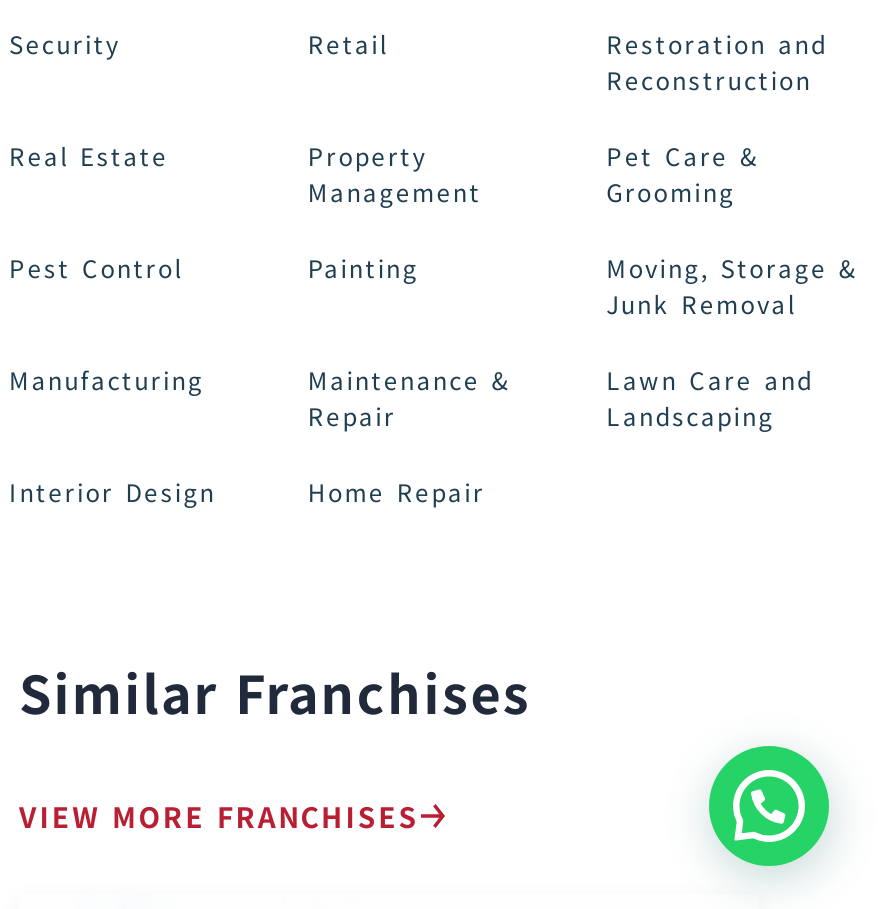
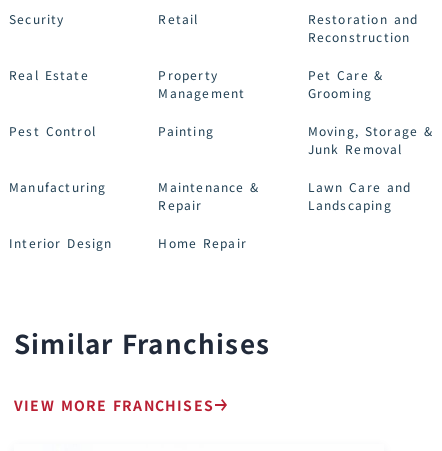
- [image]
